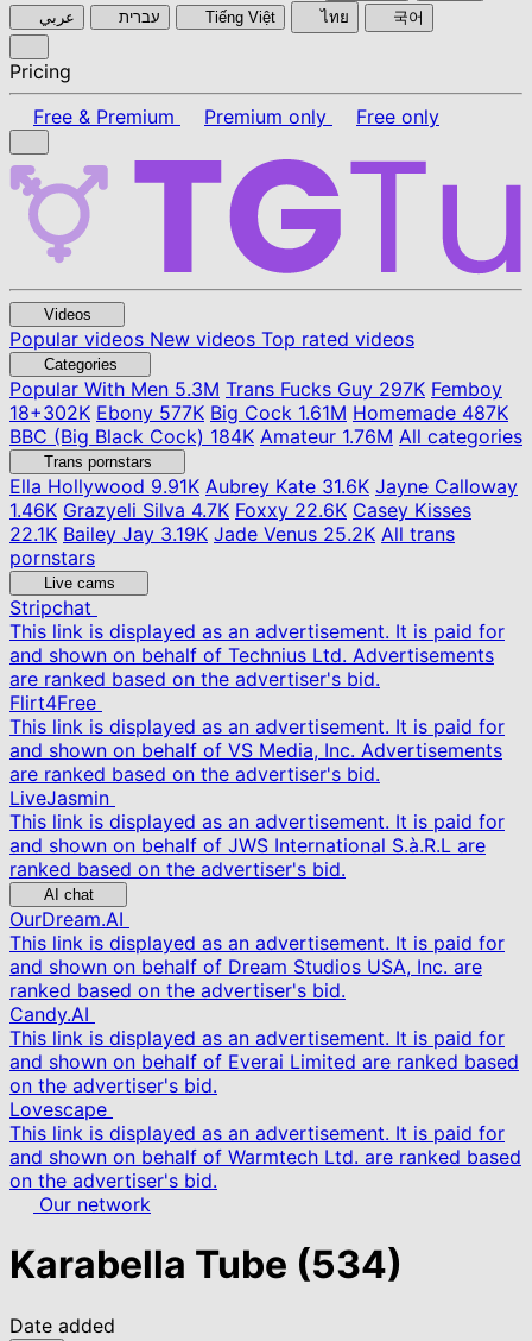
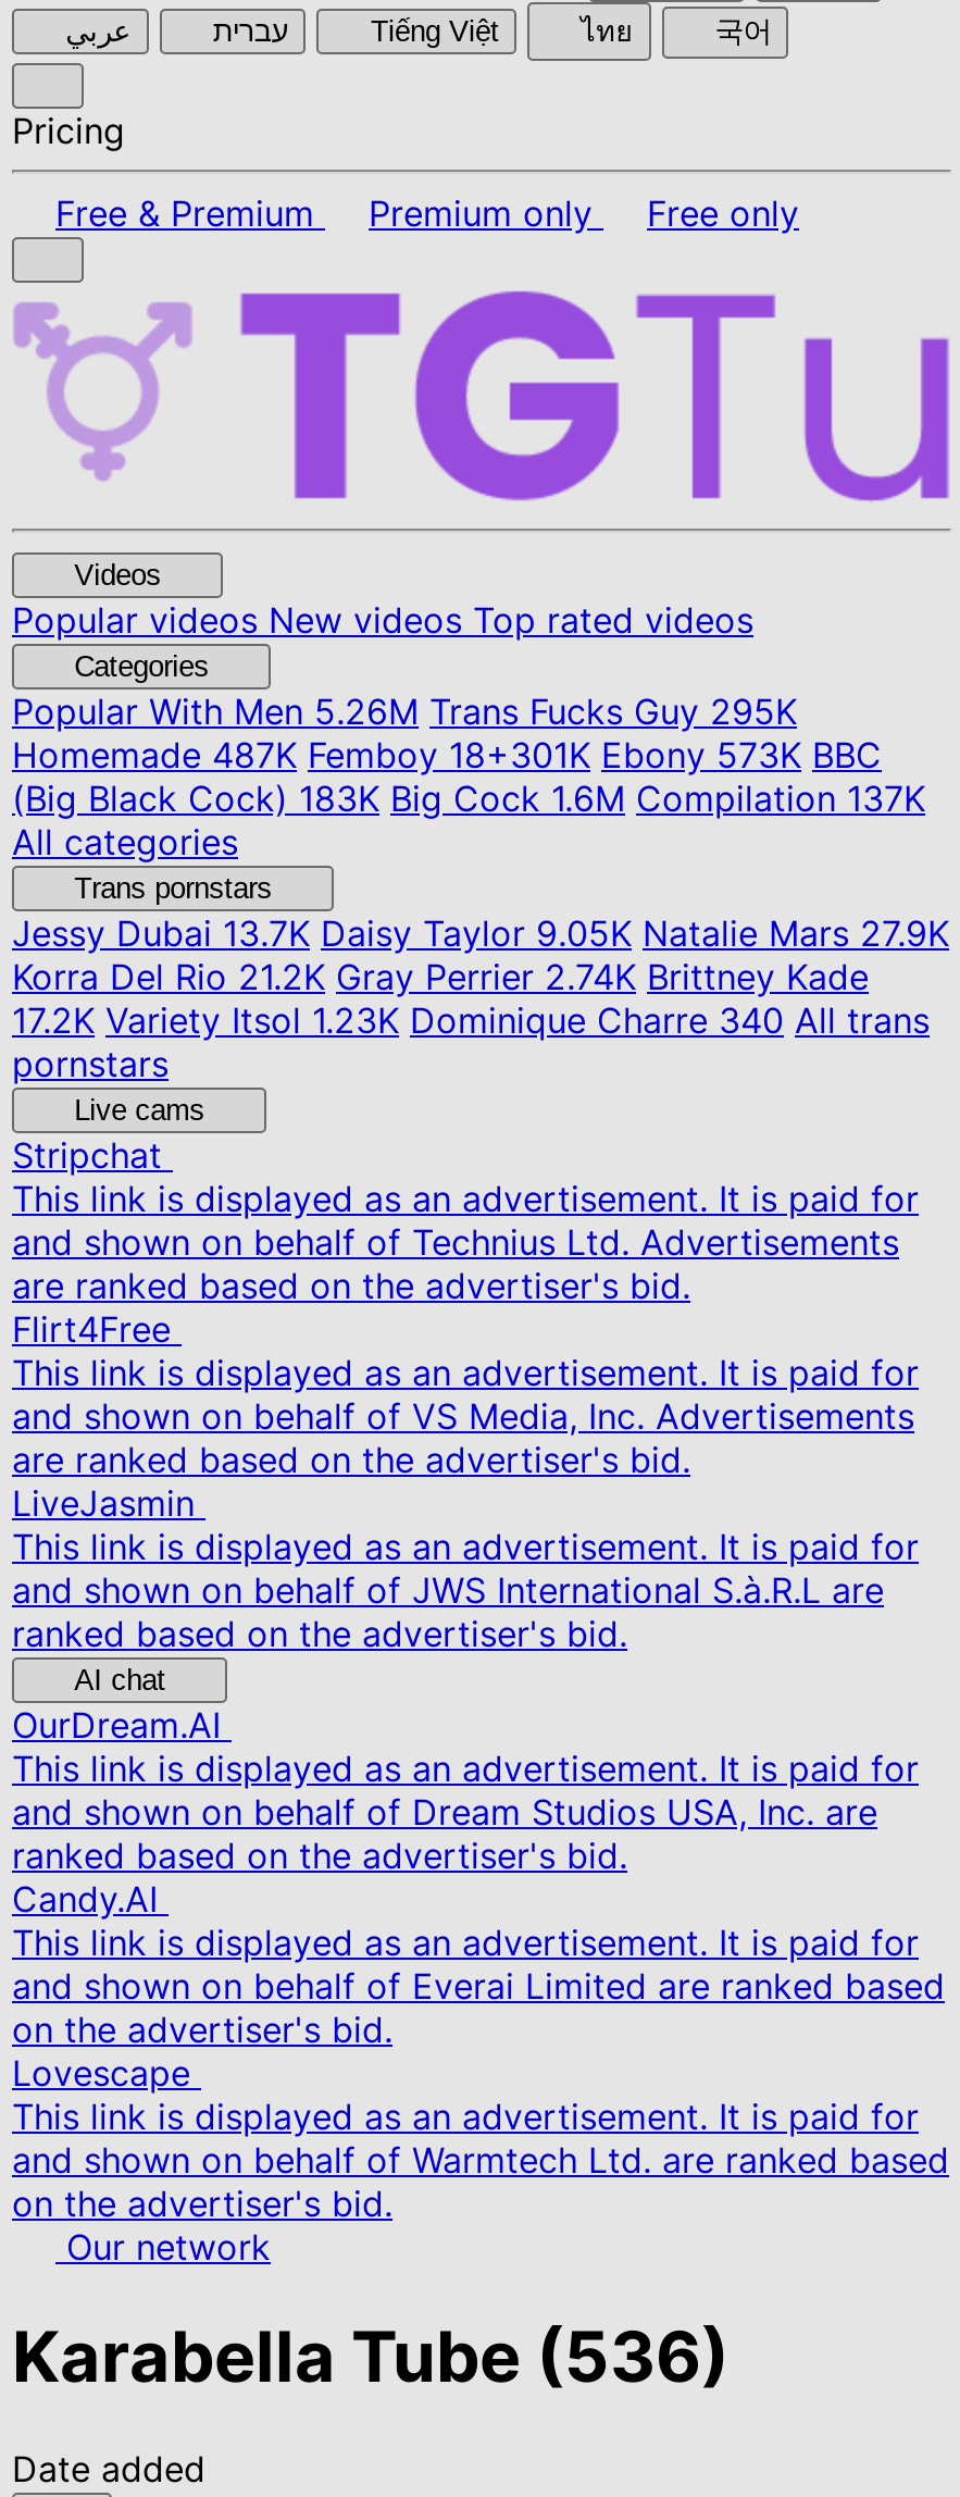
- Popular With Men 5.3M Trans Fucks Guy 297K Femboy
- 18+302K Ebony 577K Big Cock 1.61M Homemade 487K
- BBC (Big Black Cock) 184K Amateur 1.76M All categories
+ Popular With Men 5.26M Trans Fucks Guy 295K
+ Homemade 487K Femboy 18+301K Ebony 573K BBC
+ (Big Black Cock) 183K Big Cock 1.6M Compilation 137K
+ All categories

- Ella Hollywood9.91K Aubrey Kate 31.6K Jayne Calloway
- 1.46K Grazyeli Silva 4.7K Foxxy 22.6K Casey Kisses
- 22.1K Bailey Jay 3.19K Jade Venus 25.2K All trans
+ Jessy Dubai13.7K Daisy Taylor 9.05K Natalie Mars 27.9K
+ Korra Del Rio 21.2K Gray Perrier 2.74K Brittney Kade
+ 17.2K Variety Itsol 1.23K Dominique Charre 340 All trans

- Karabella Tube (534)
+ Karabella Tube (536)
